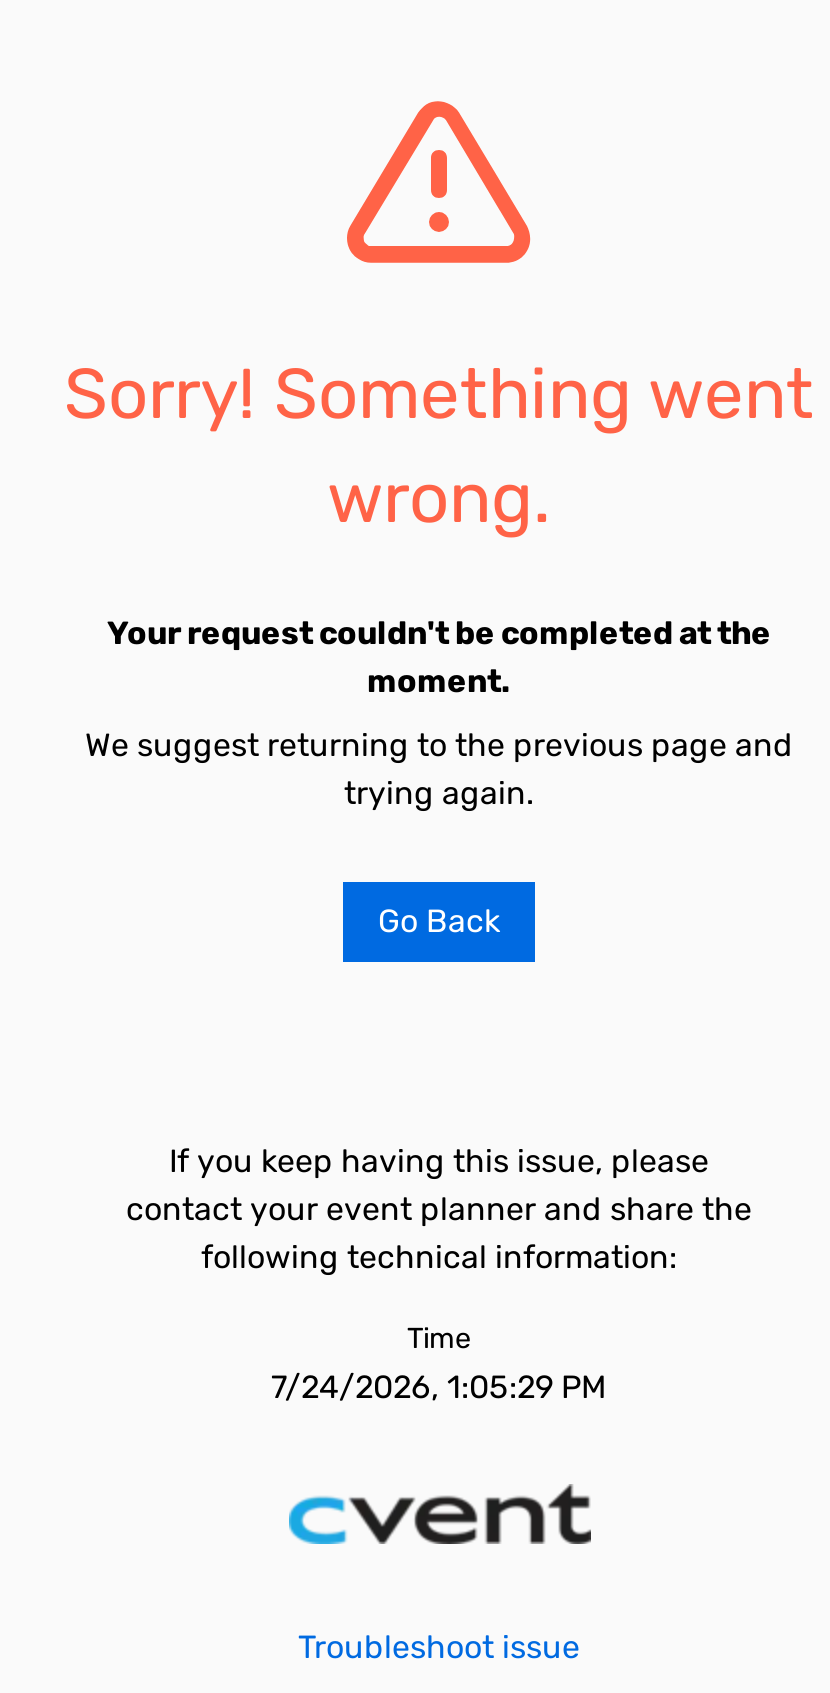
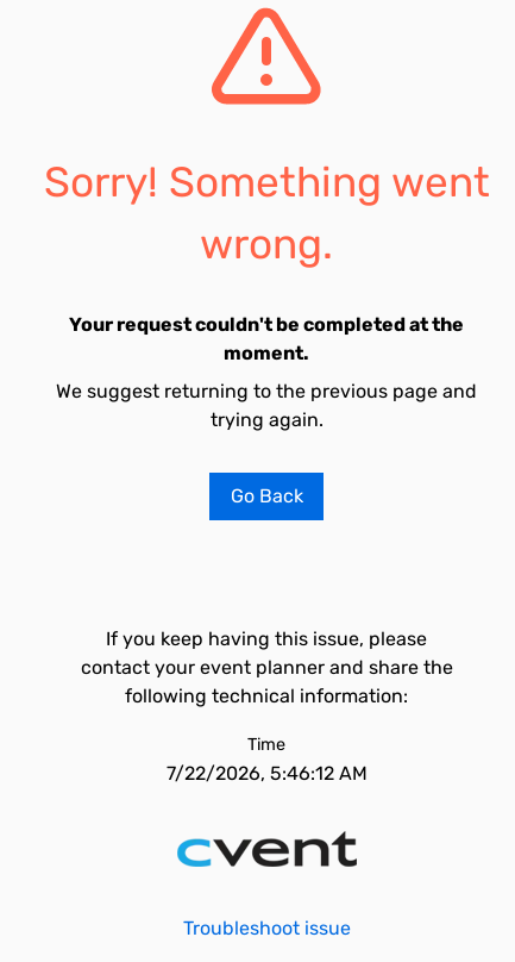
- 7/24/2026, 1:05:29 PM
+ 7/22/2026, 5:46:12 AM
